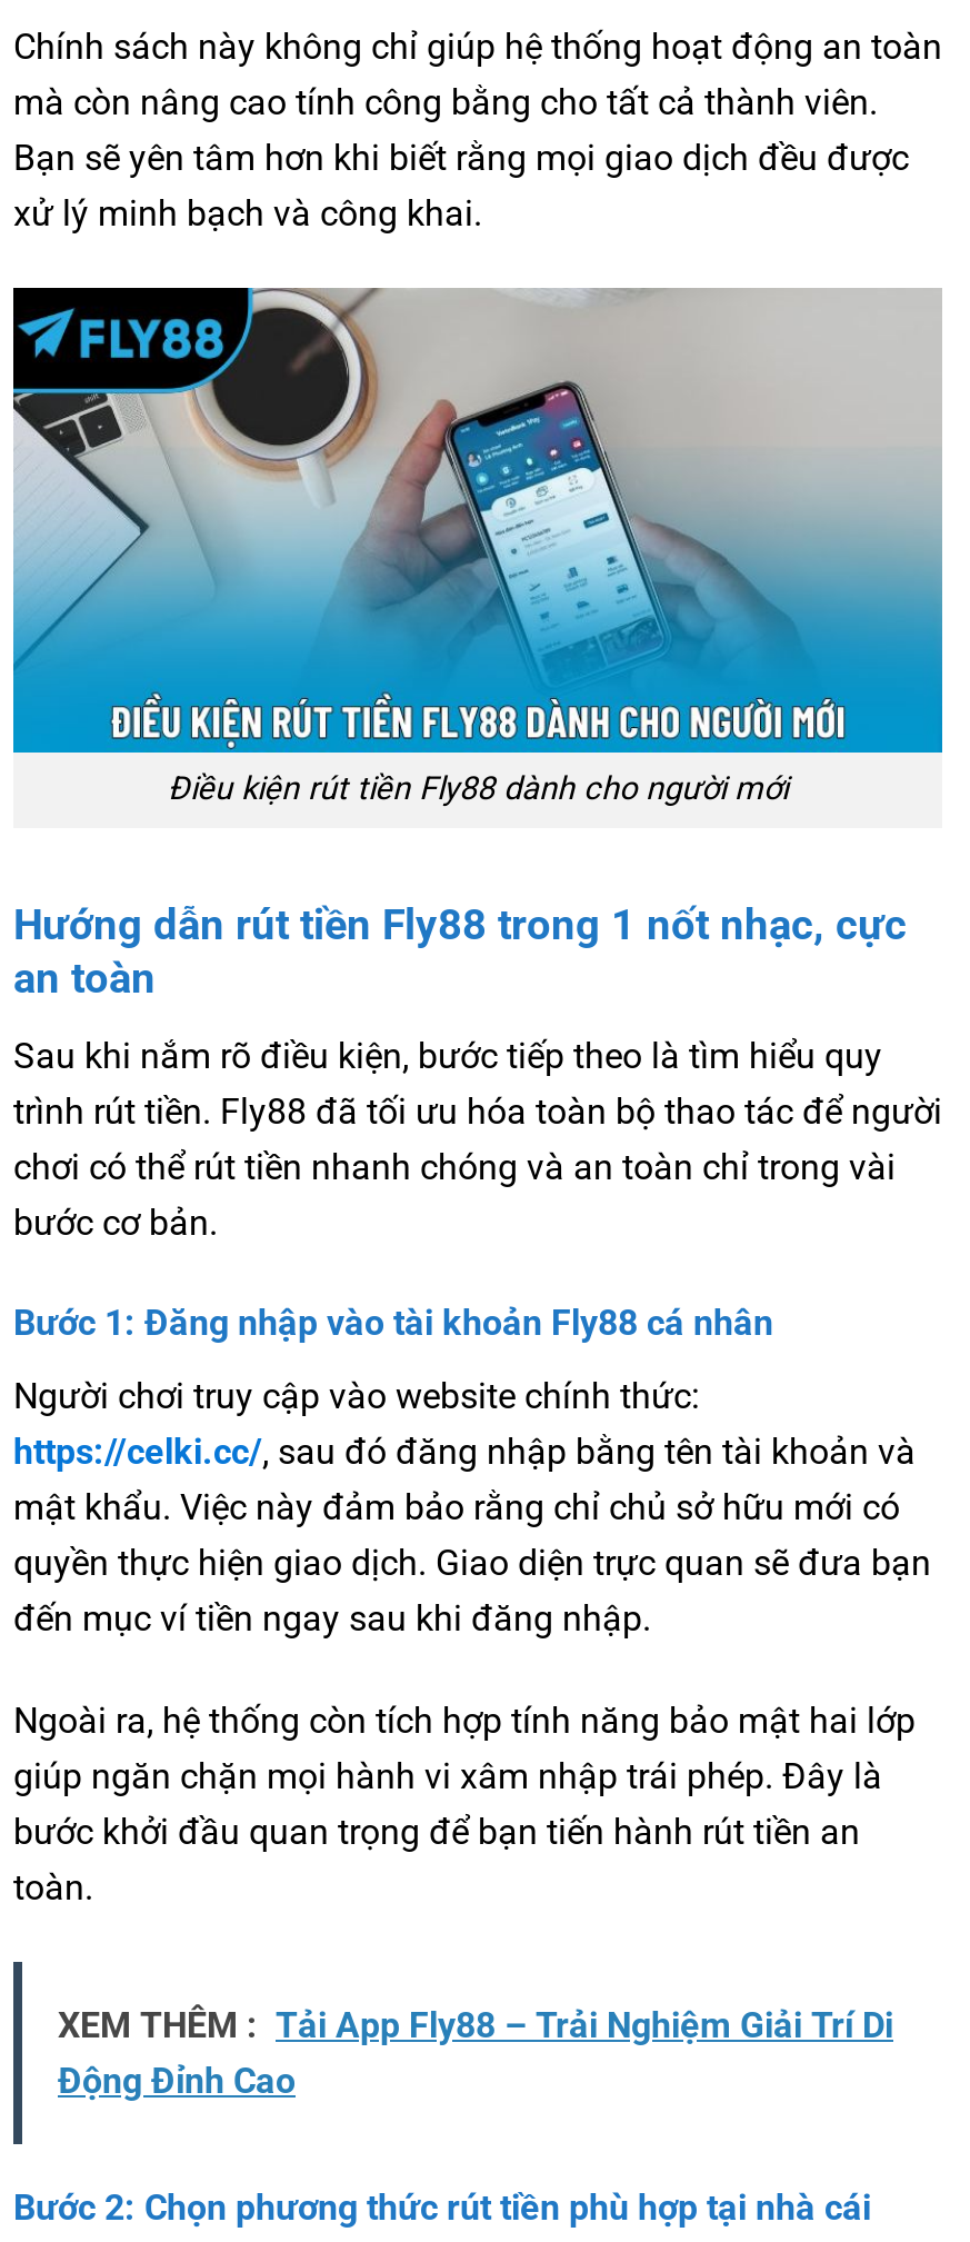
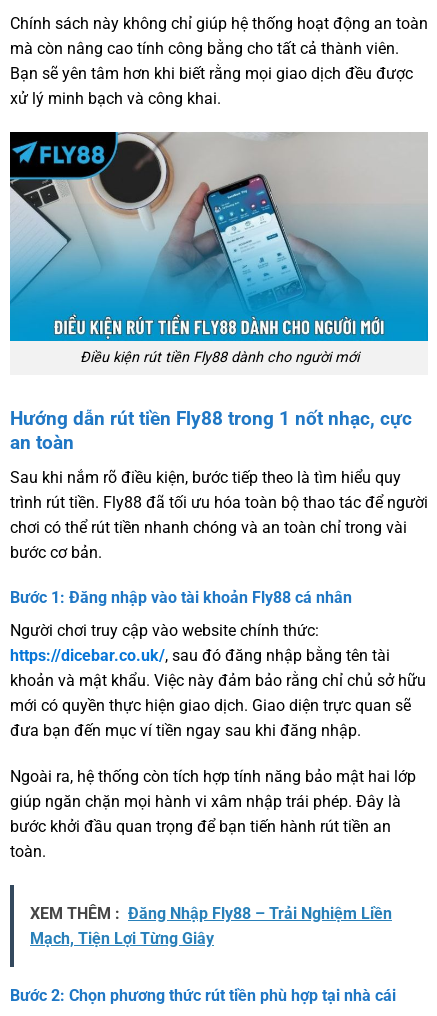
- https://celki.cc/, sau đó đăng nhập bằng tên tài khoản và
- mật khẩu. Việc này đảm bảo rằng chỉ chủ sở hữu mới có
- quyền thực hiện giao dịch. Giao diện trực quan sẽ đưa bạn
- đến mục ví tiền ngay sau khi đăng nhập.
+ https://dicebar.co.uk/, sau đó đăng nhập bằng tên tài
+ khoản và mật khẩu. Việc này đảm bảo rằng chỉ chủ sở hữu
+ mới có quyền thực hiện giao dịch. Giao diện trực quan sẽ
+ đưa bạn đến mục ví tiền ngay sau khi đăng nhập.

- XEM THÊM : Tải App Fly88 – Trải Nghiệm Giải Trí Di
- Động Đỉnh Cao
+ XEM THÊM : Đăng Nhập Fly88 – Trải Nghiệm Liền
+ Mạch, Tiện Lợi Từng Giây
